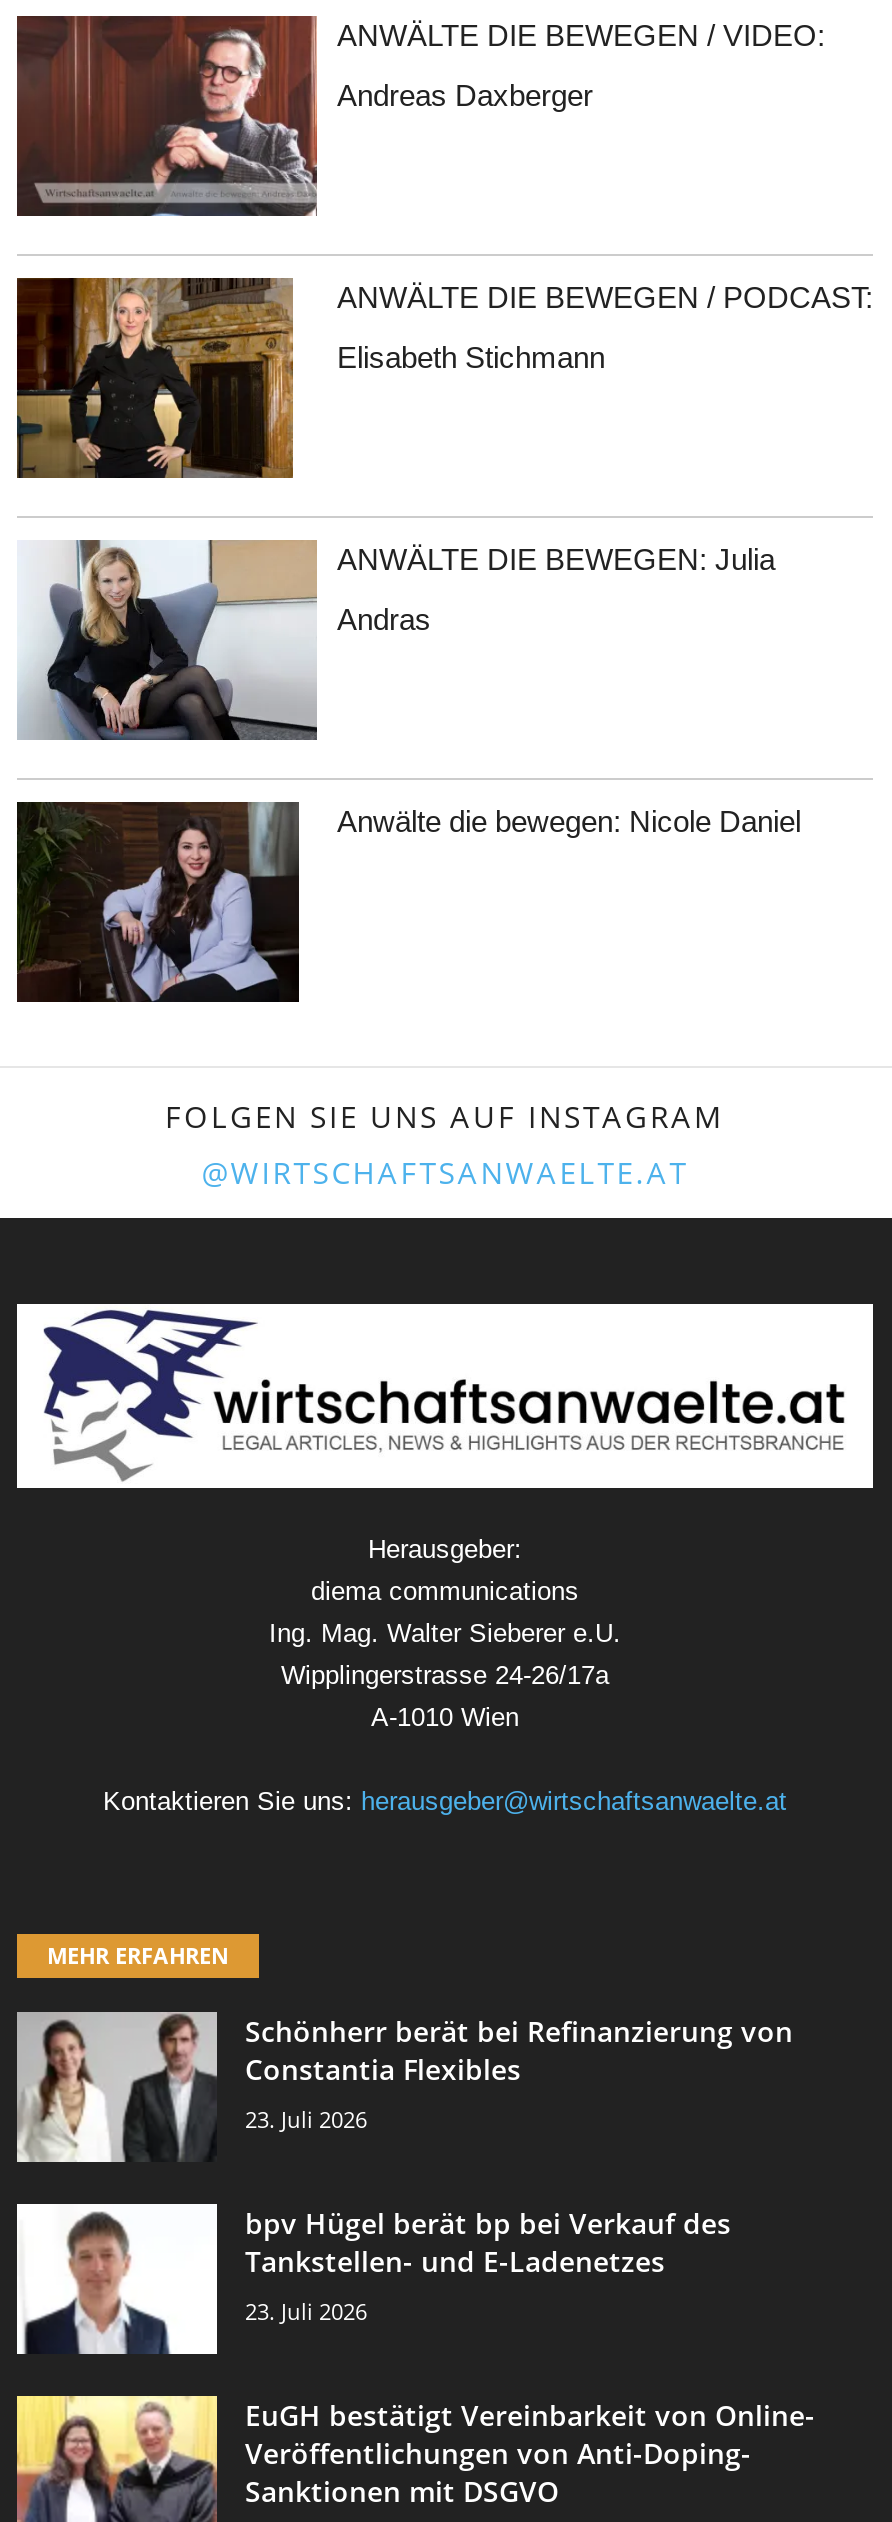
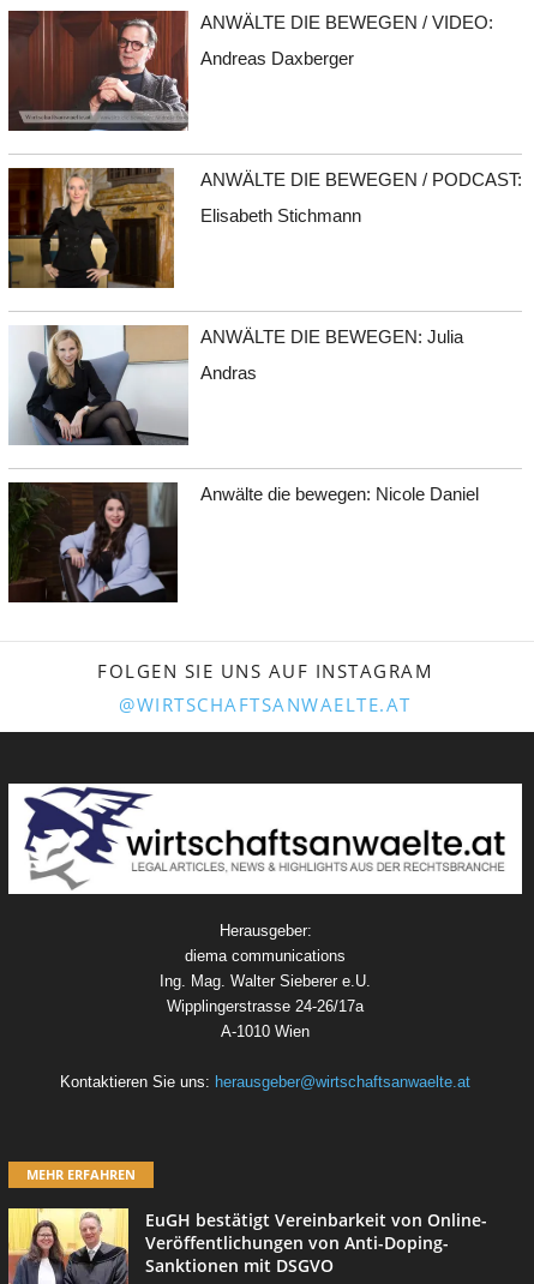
- [image]
- Schönherr berät bei Refinanzierung von
- Constantia Flexibles
- 23. Juli 2026
- bpv Hügel berät bp bei Verkauf des
- Tankstellen- und E-Ladenetzes
- 23. Juli 2026

- [image]
